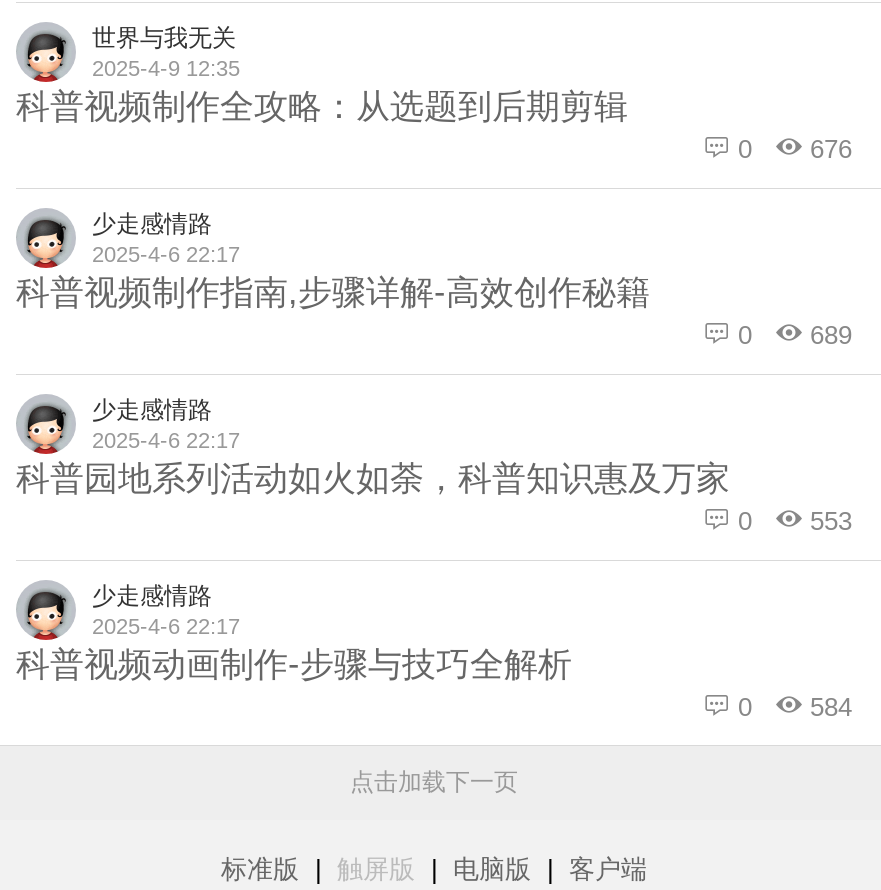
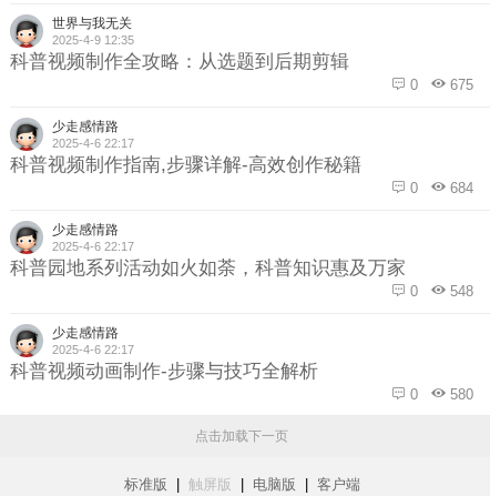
- 0 676
+ 0 675

- 0 689
+ 0 684

- 0 553
+ 0 548

- 0 584
+ 0 580
